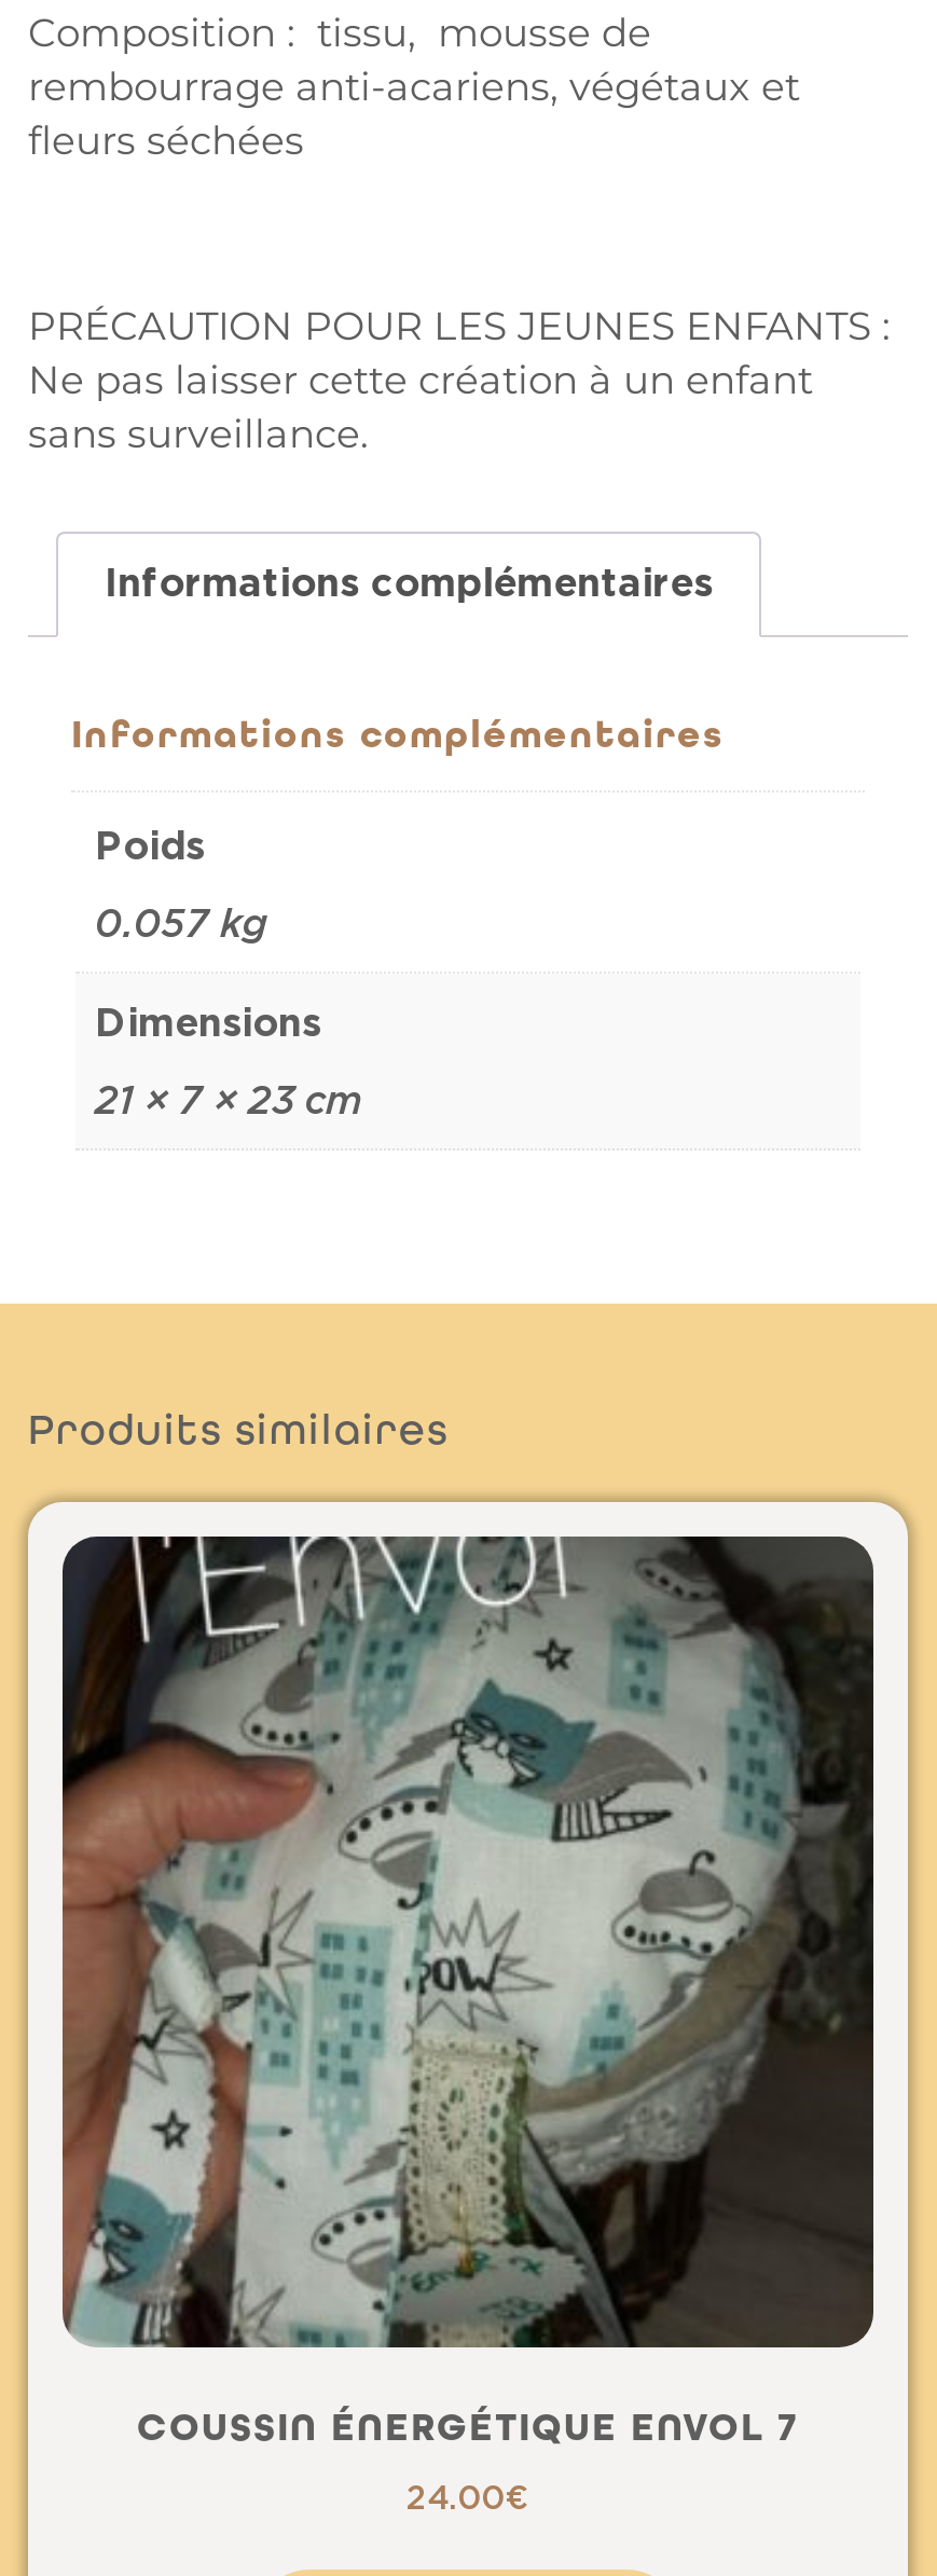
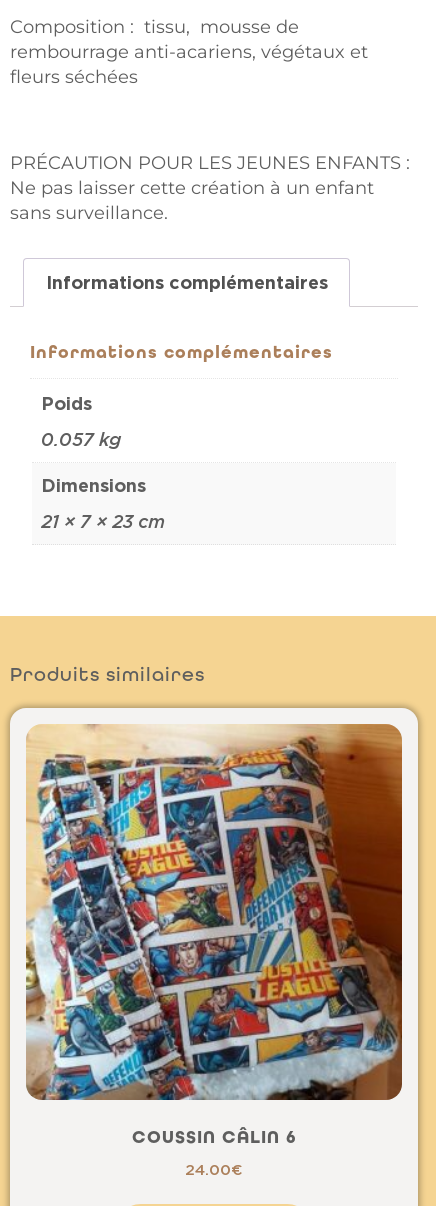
- [image]
- COUSSIN ÉNERGÉTIQUE ENVOL 7
+ [image]
+ COUSSIN CÂLIN 6
